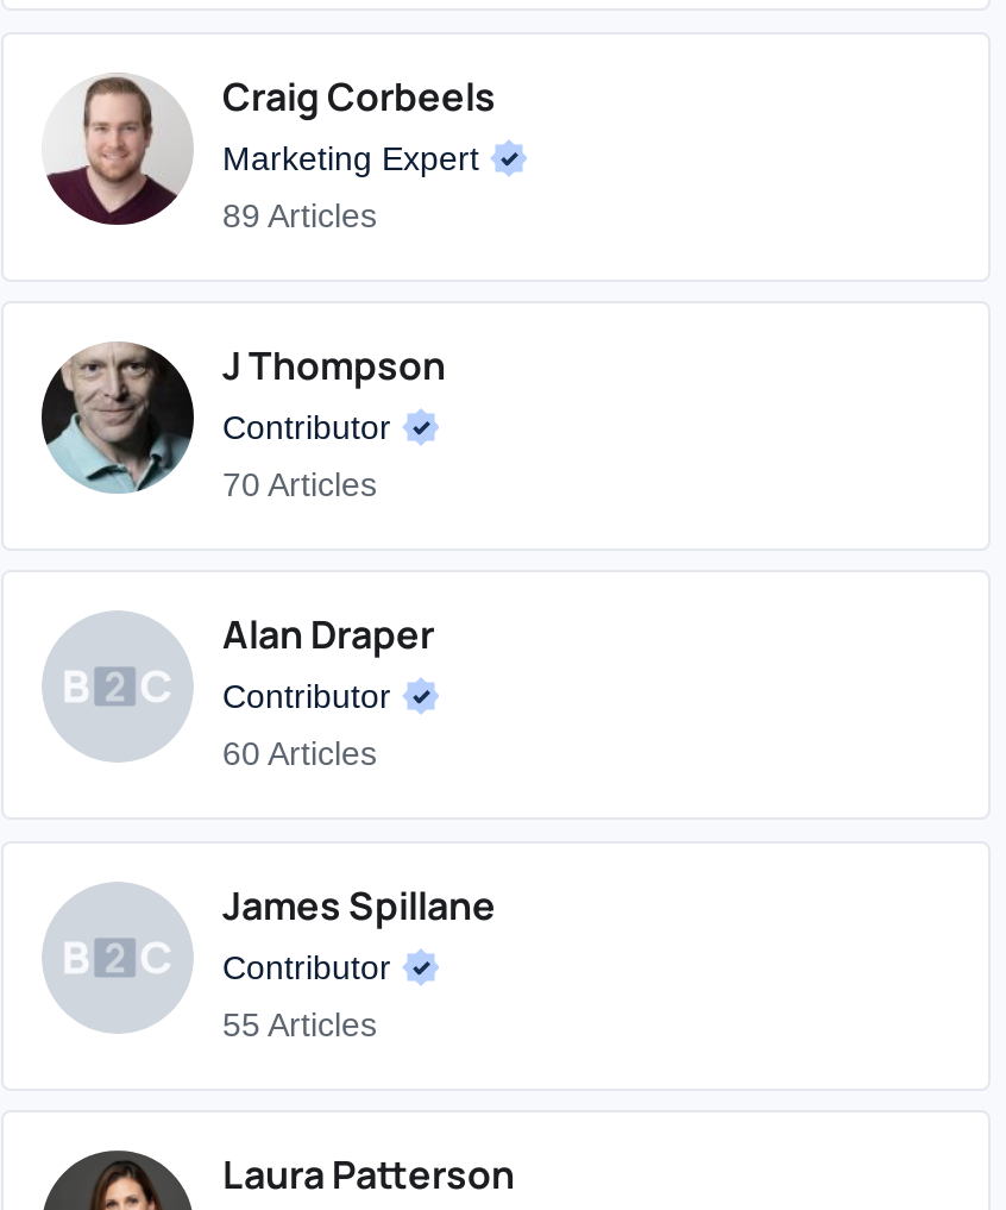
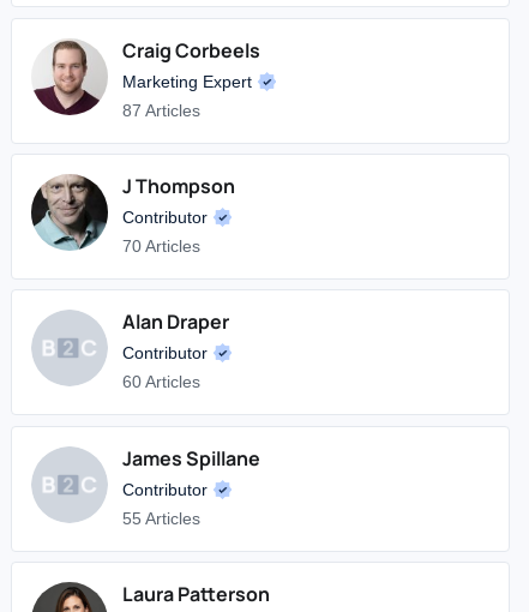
- 89 Articles
+ 87 Articles
